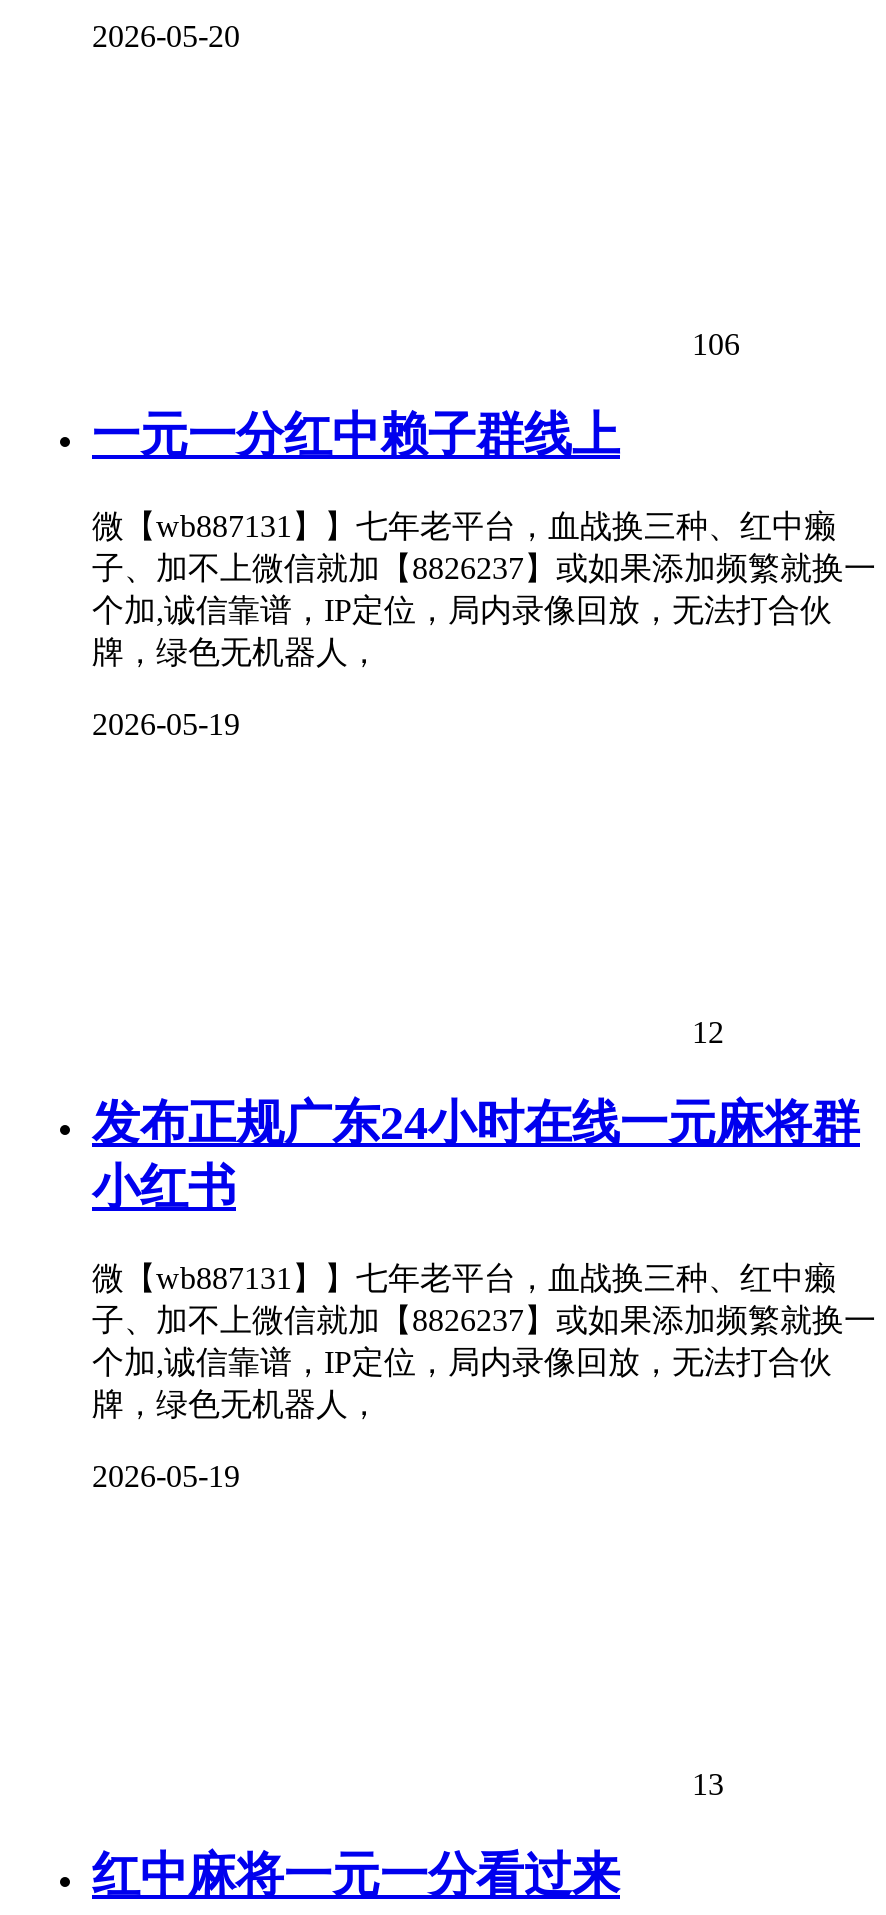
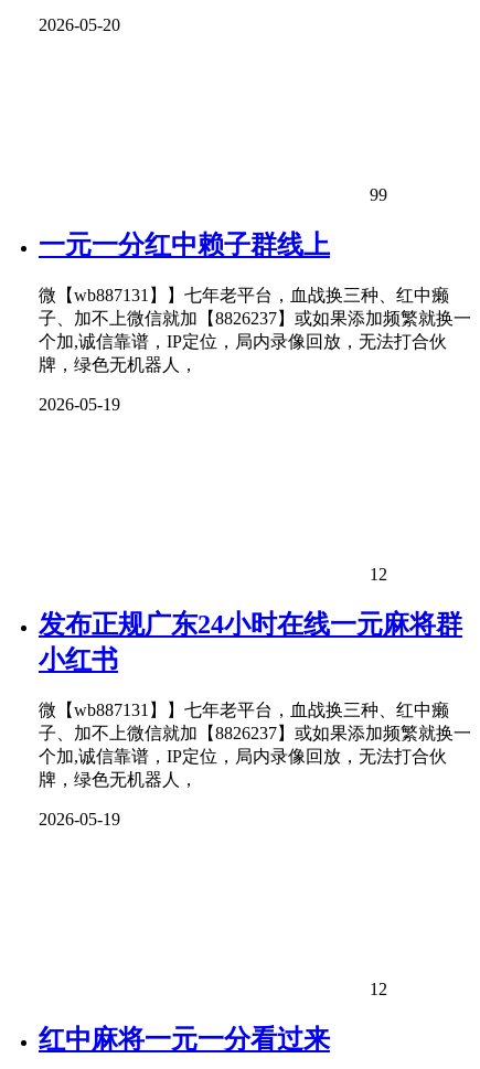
- 106
+ 99

- 13
+ 12
